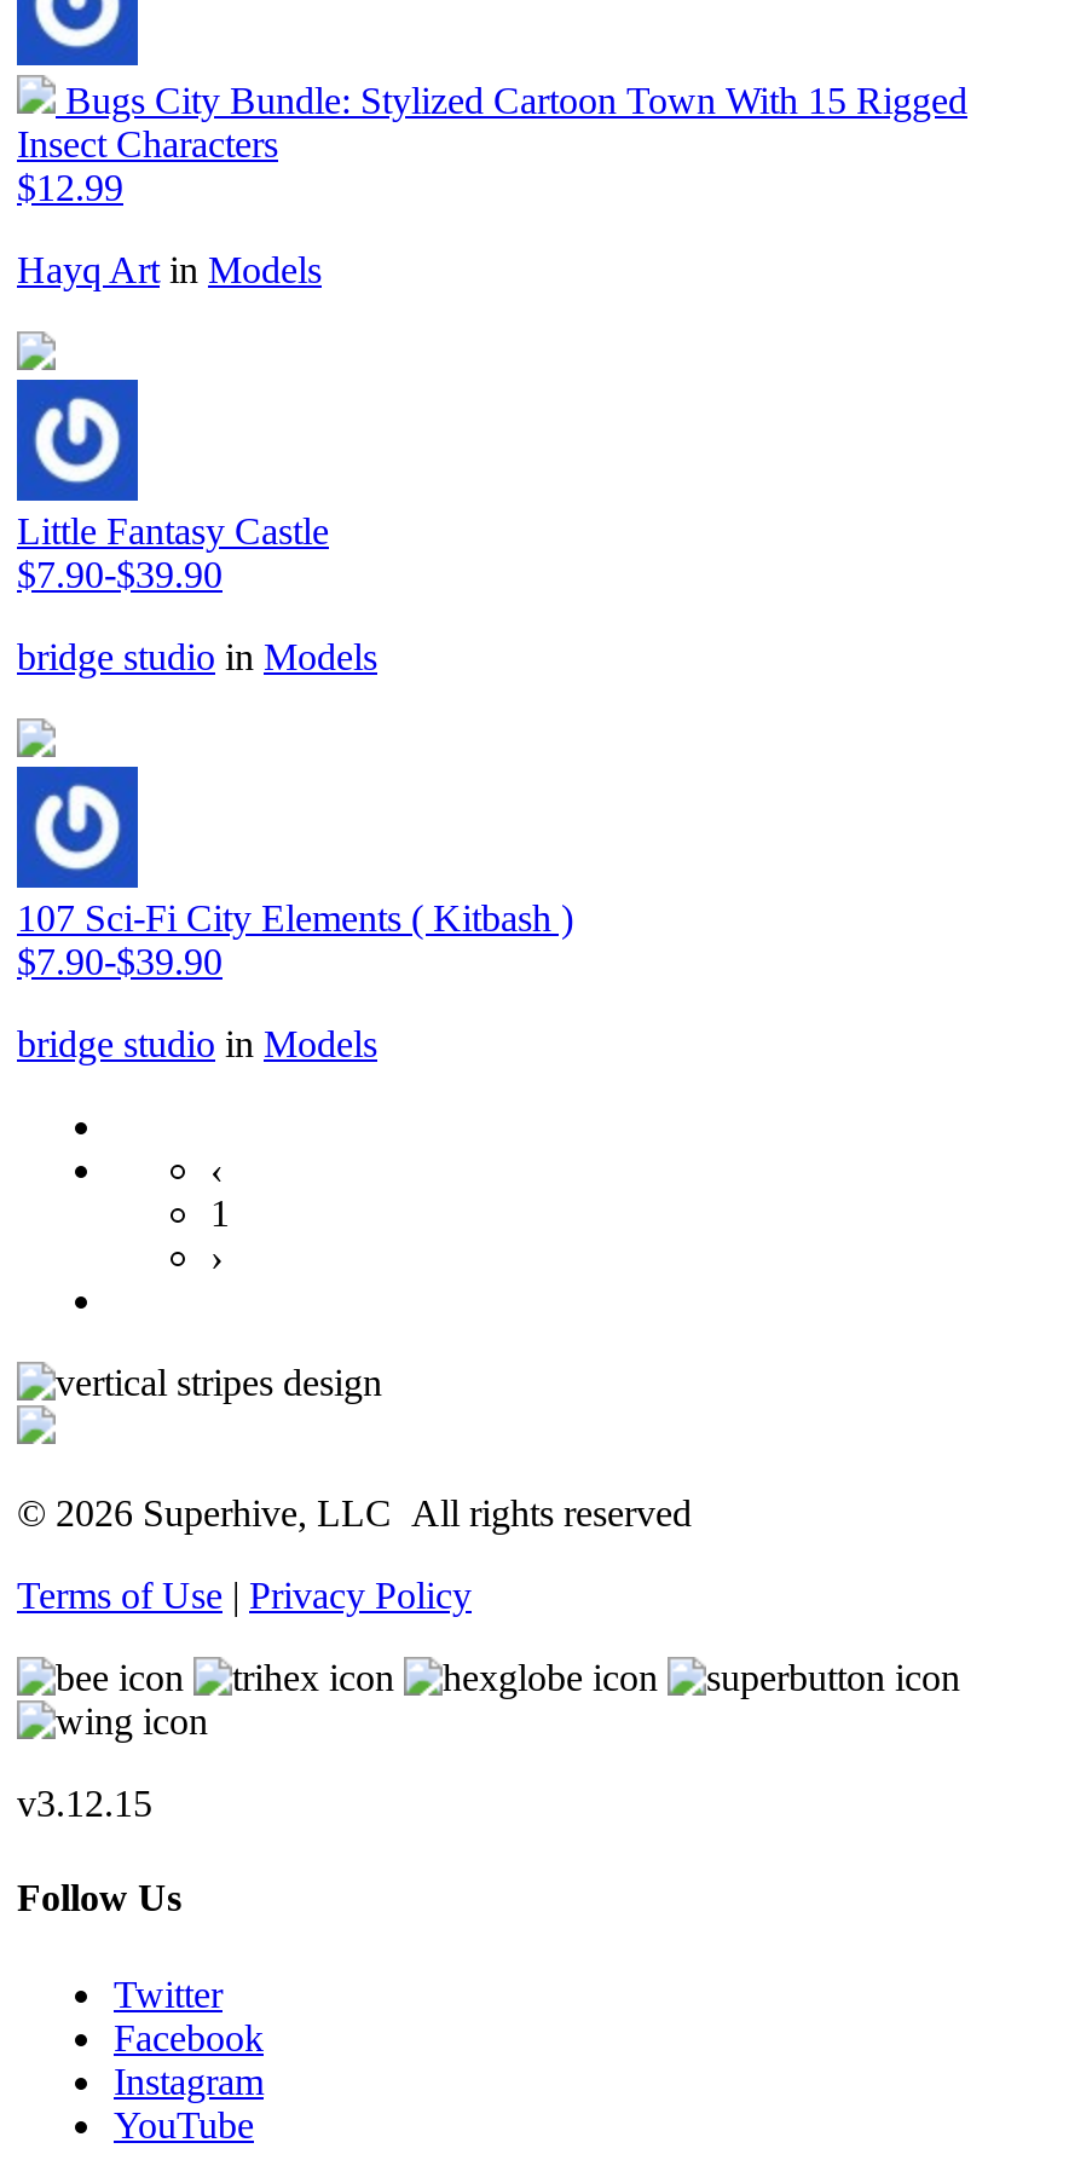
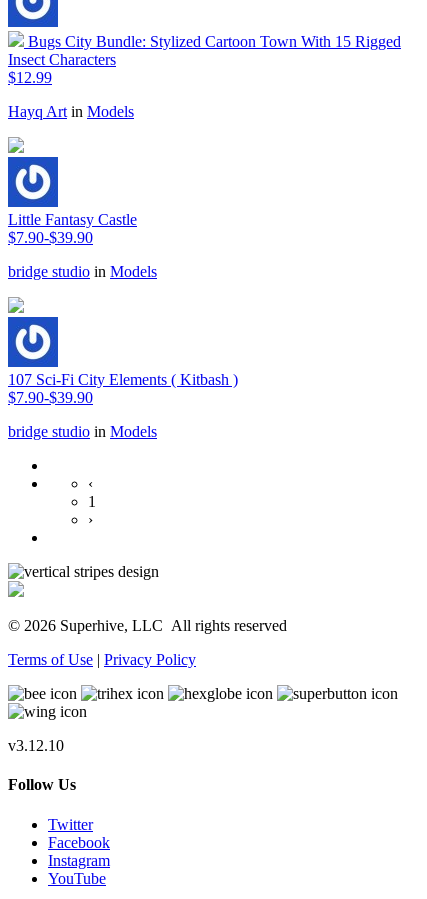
- v3.12.15
+ v3.12.10
